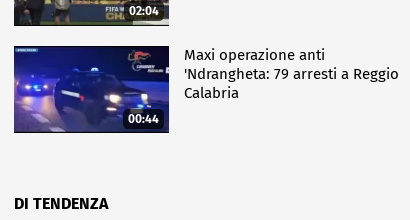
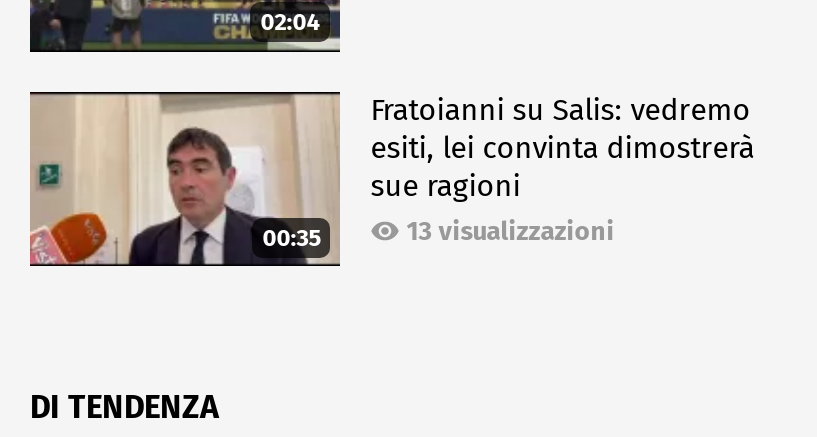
- [image]
- 00:44
+ [image]
+ 00:35

- Maxi operazione anti
- 'Ndrangheta: 79 arresti a Reggio
- Calabria
+ Fratoianni su Salis: vedremo
+ esiti, lei convinta dimostrerà
+ sue ragioni
+ 13 visualizzazioni
